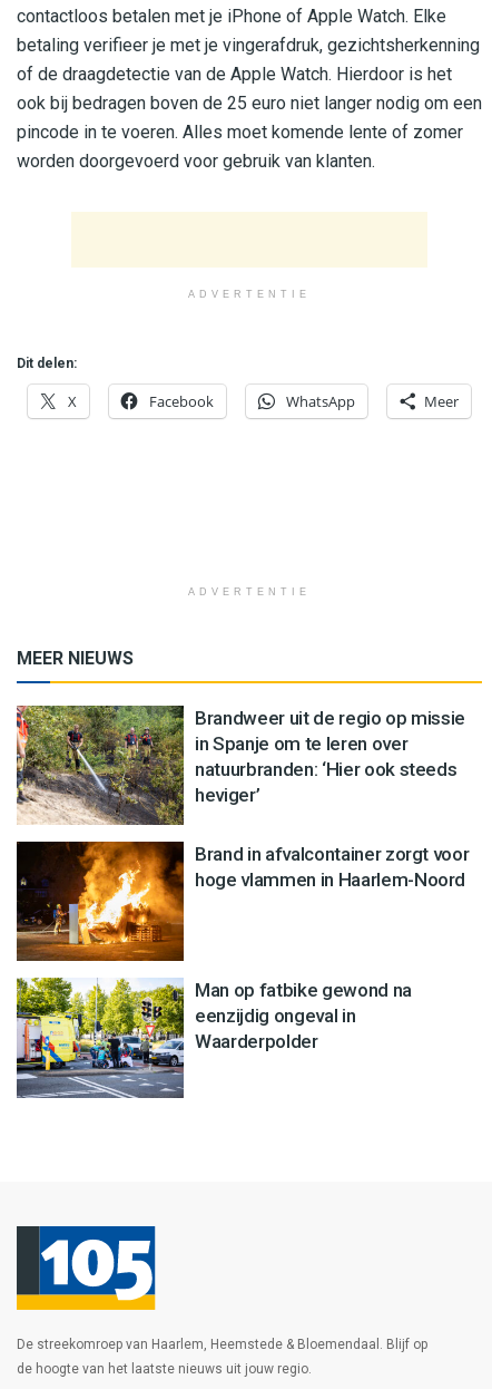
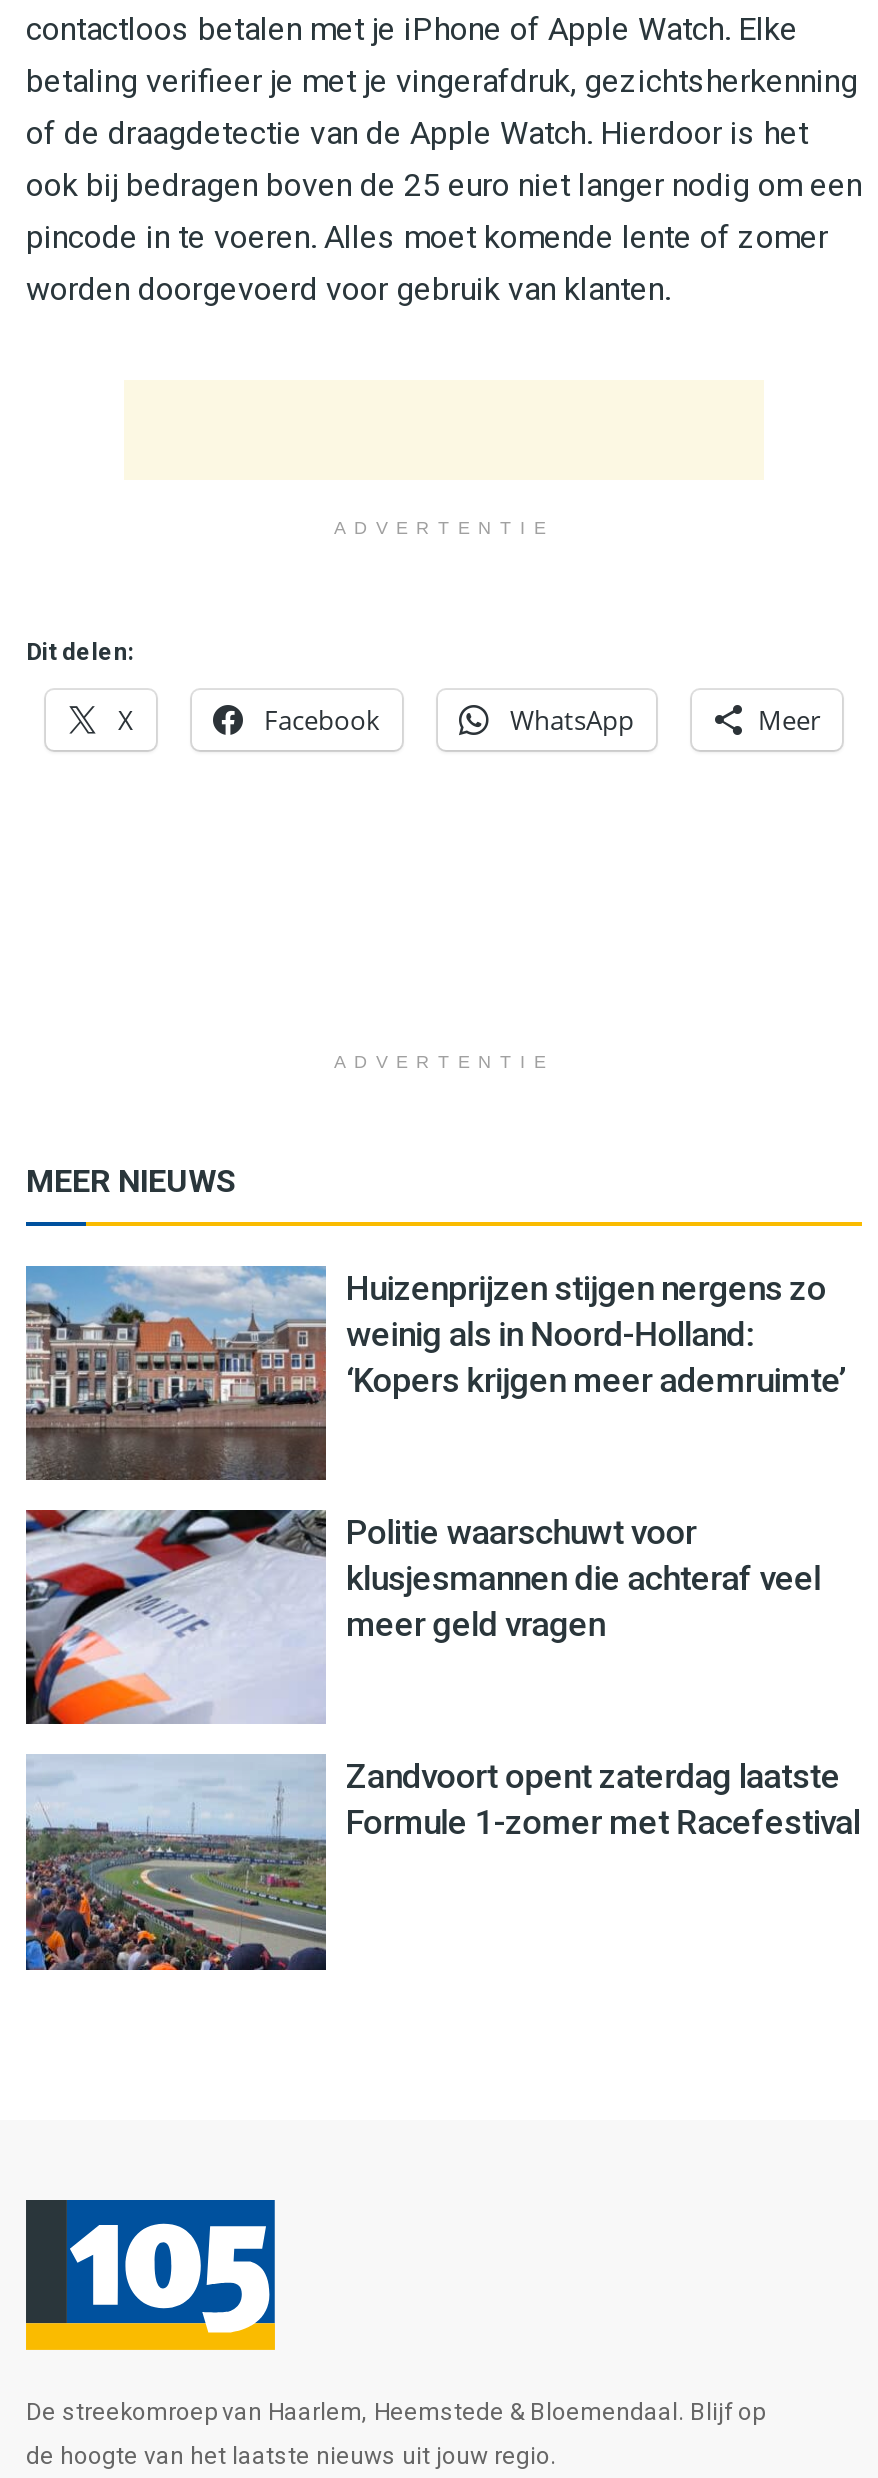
- [image]
- Brandweer uit de regio op missie
- in Spanje om te leren over
- natuurbranden: ‘Hier ook steeds
- heviger’
+ [image]
+ Huizenprijzen stijgen nergens zo
+ weinig als in Noord-Holland:
+ ‘Kopers krijgen meer ademruimte’

- [image]
- Brand in afvalcontainer zorgt voor
- hoge vlammen in Haarlem-Noord
+ [image]
+ Politie waarschuwt voor
+ klusjesmannen die achteraf veel
+ meer geld vragen

- [image]
- Man op fatbike gewond na
- eenzijdig ongeval in
- Waarderpolder
+ [image]
+ Zandvoort opent zaterdag laatste
+ Formule 1-zomer met Racefestival
